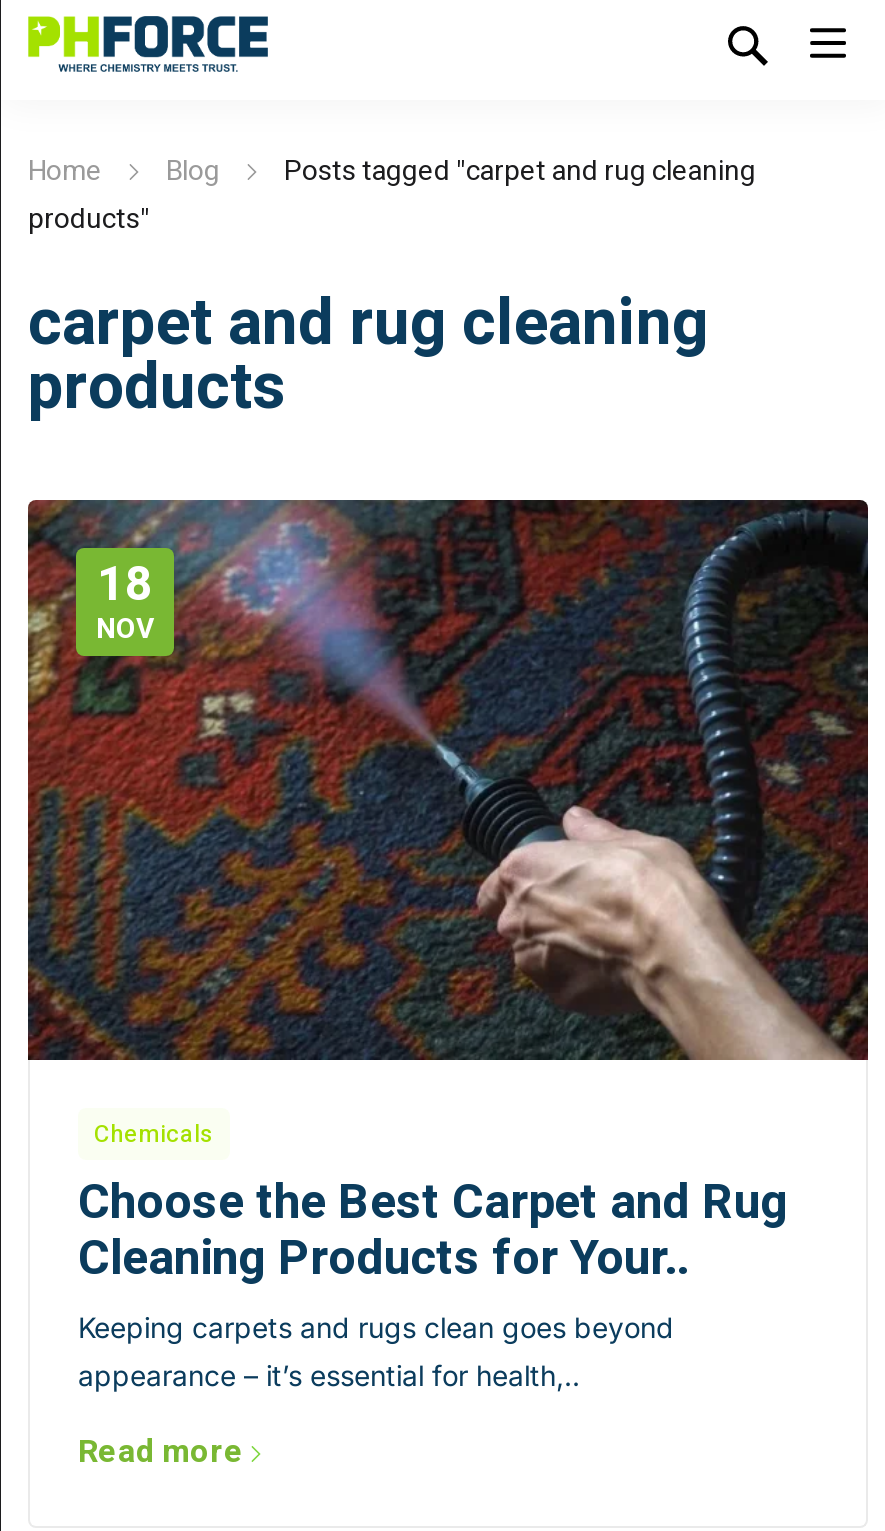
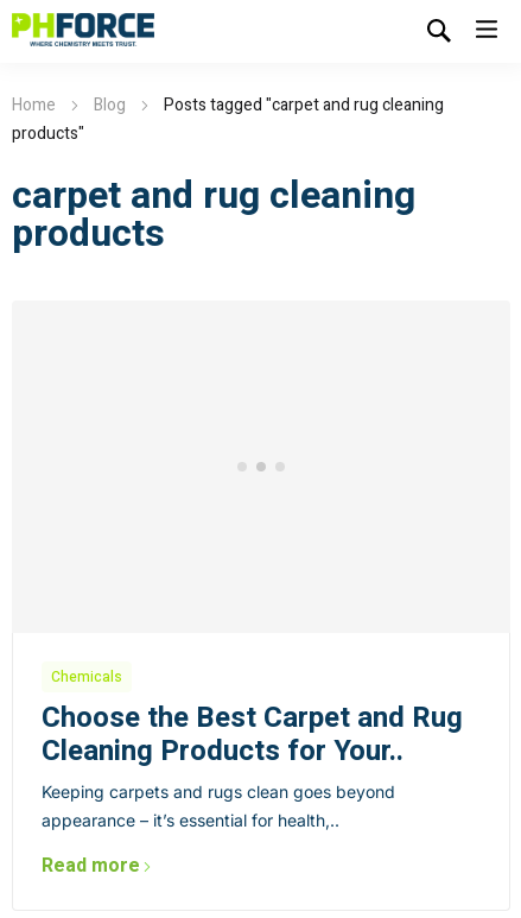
- [image]
- 18
- NOV
